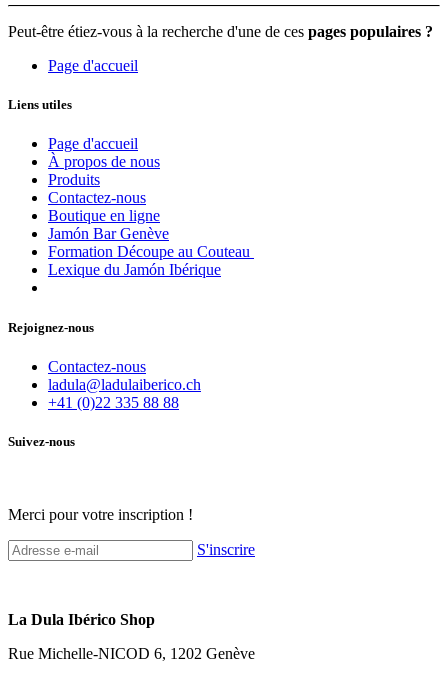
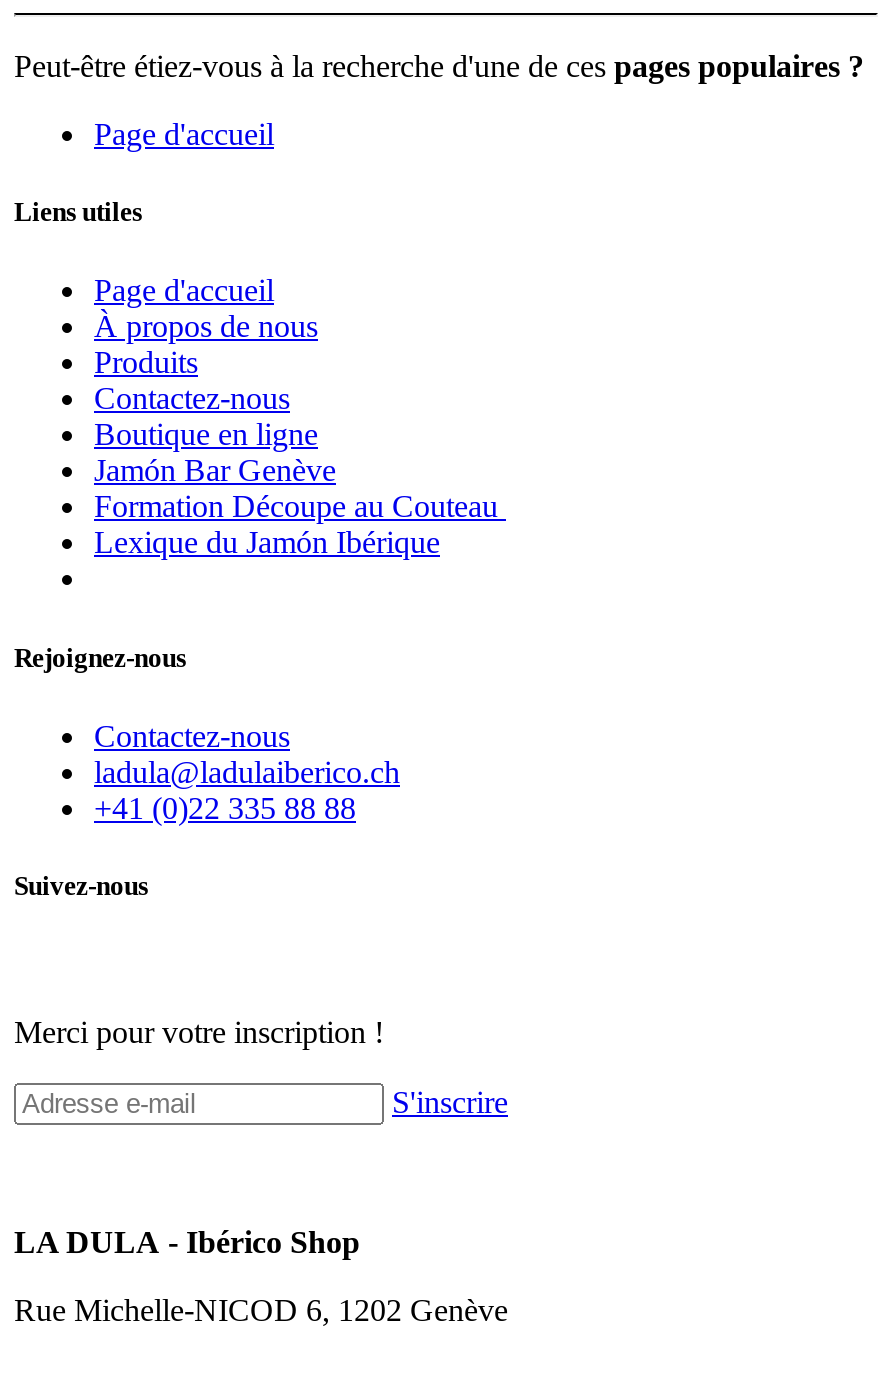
- La Dula Ibérico Shop
+ LA DULA - Ibérico Shop
